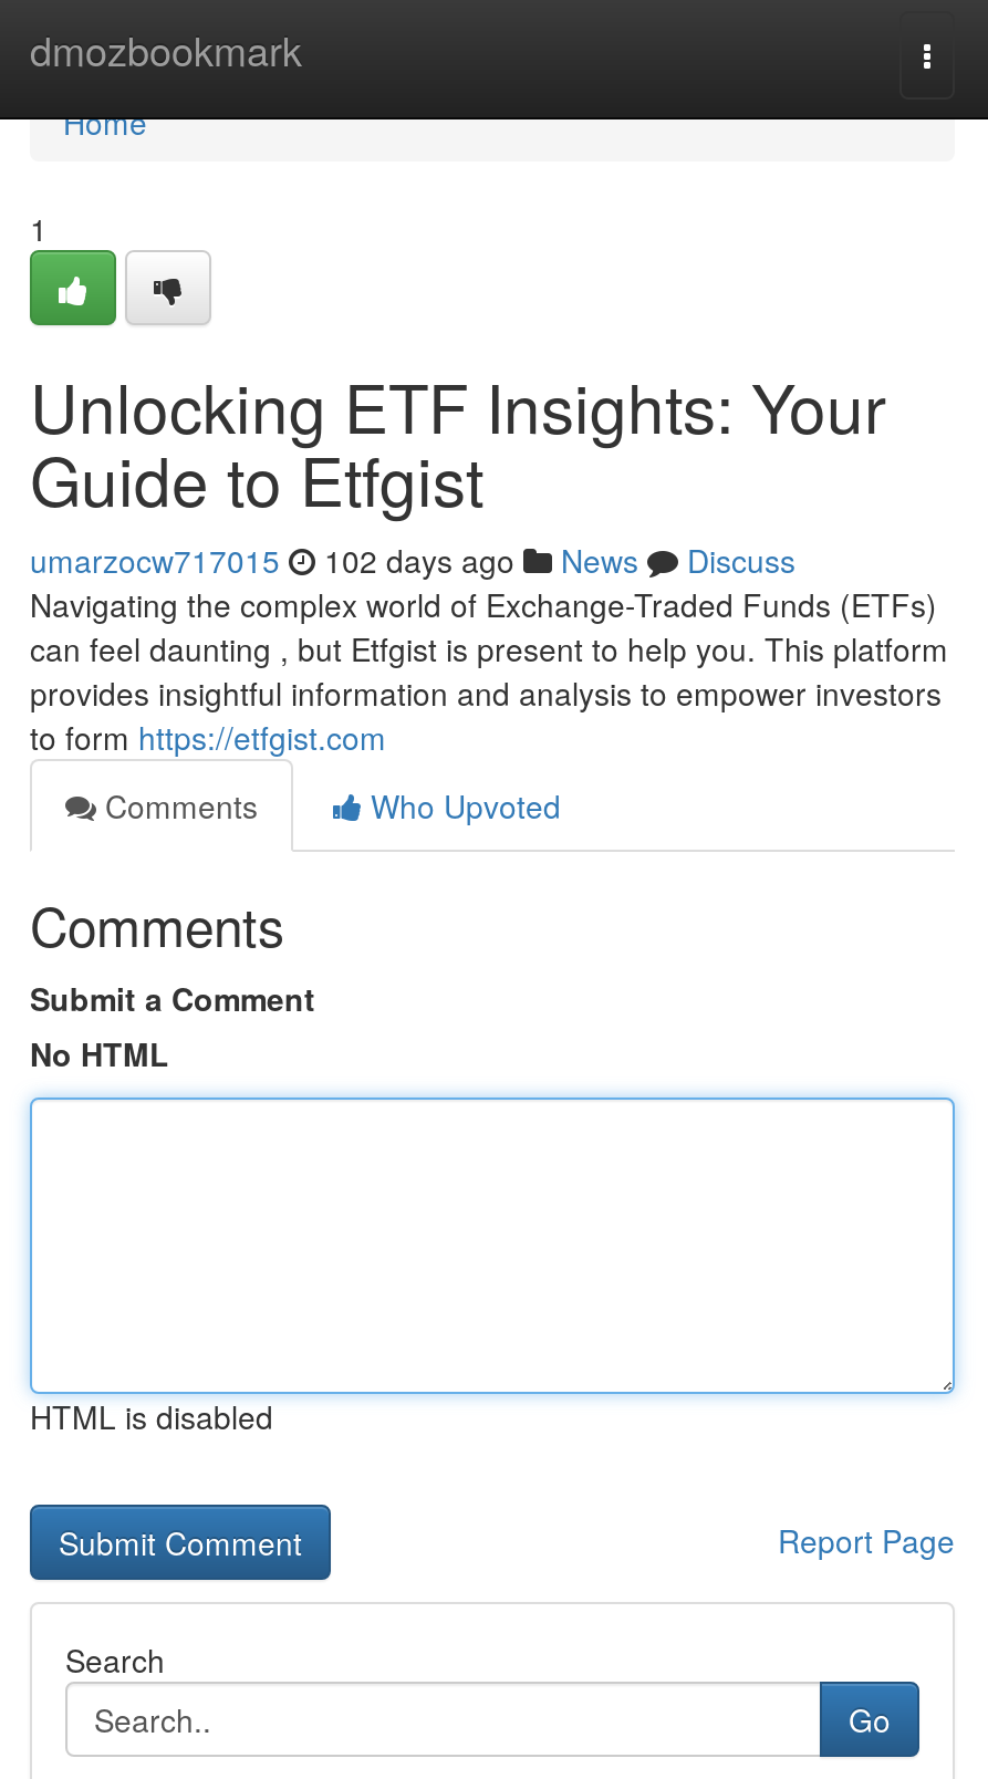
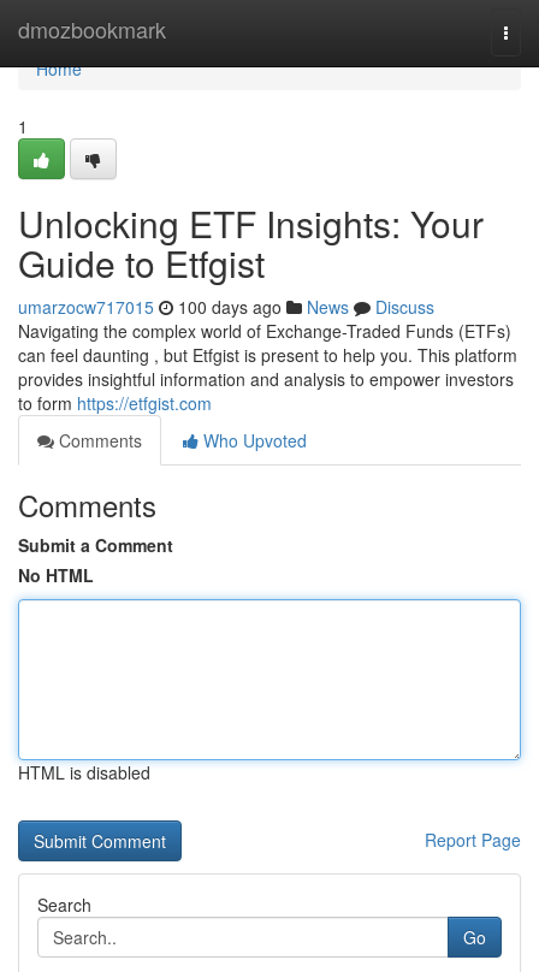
- umarzocw717015 102 days ago News Discuss
+ umarzocw717015 100 days ago News Discuss
